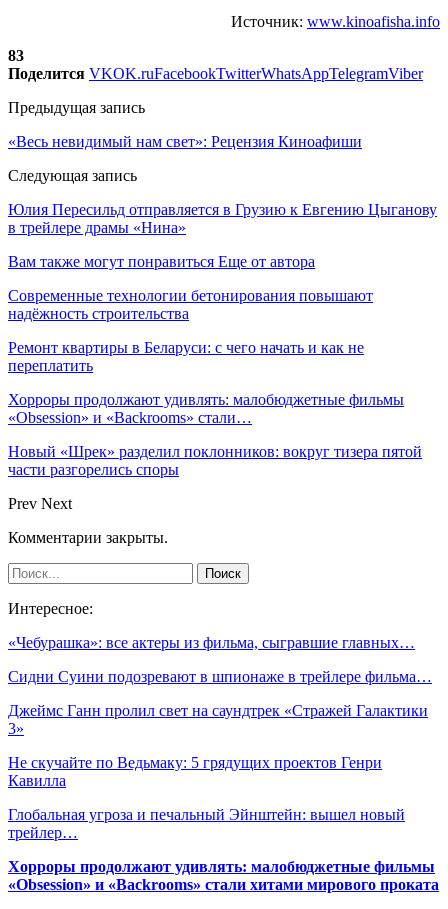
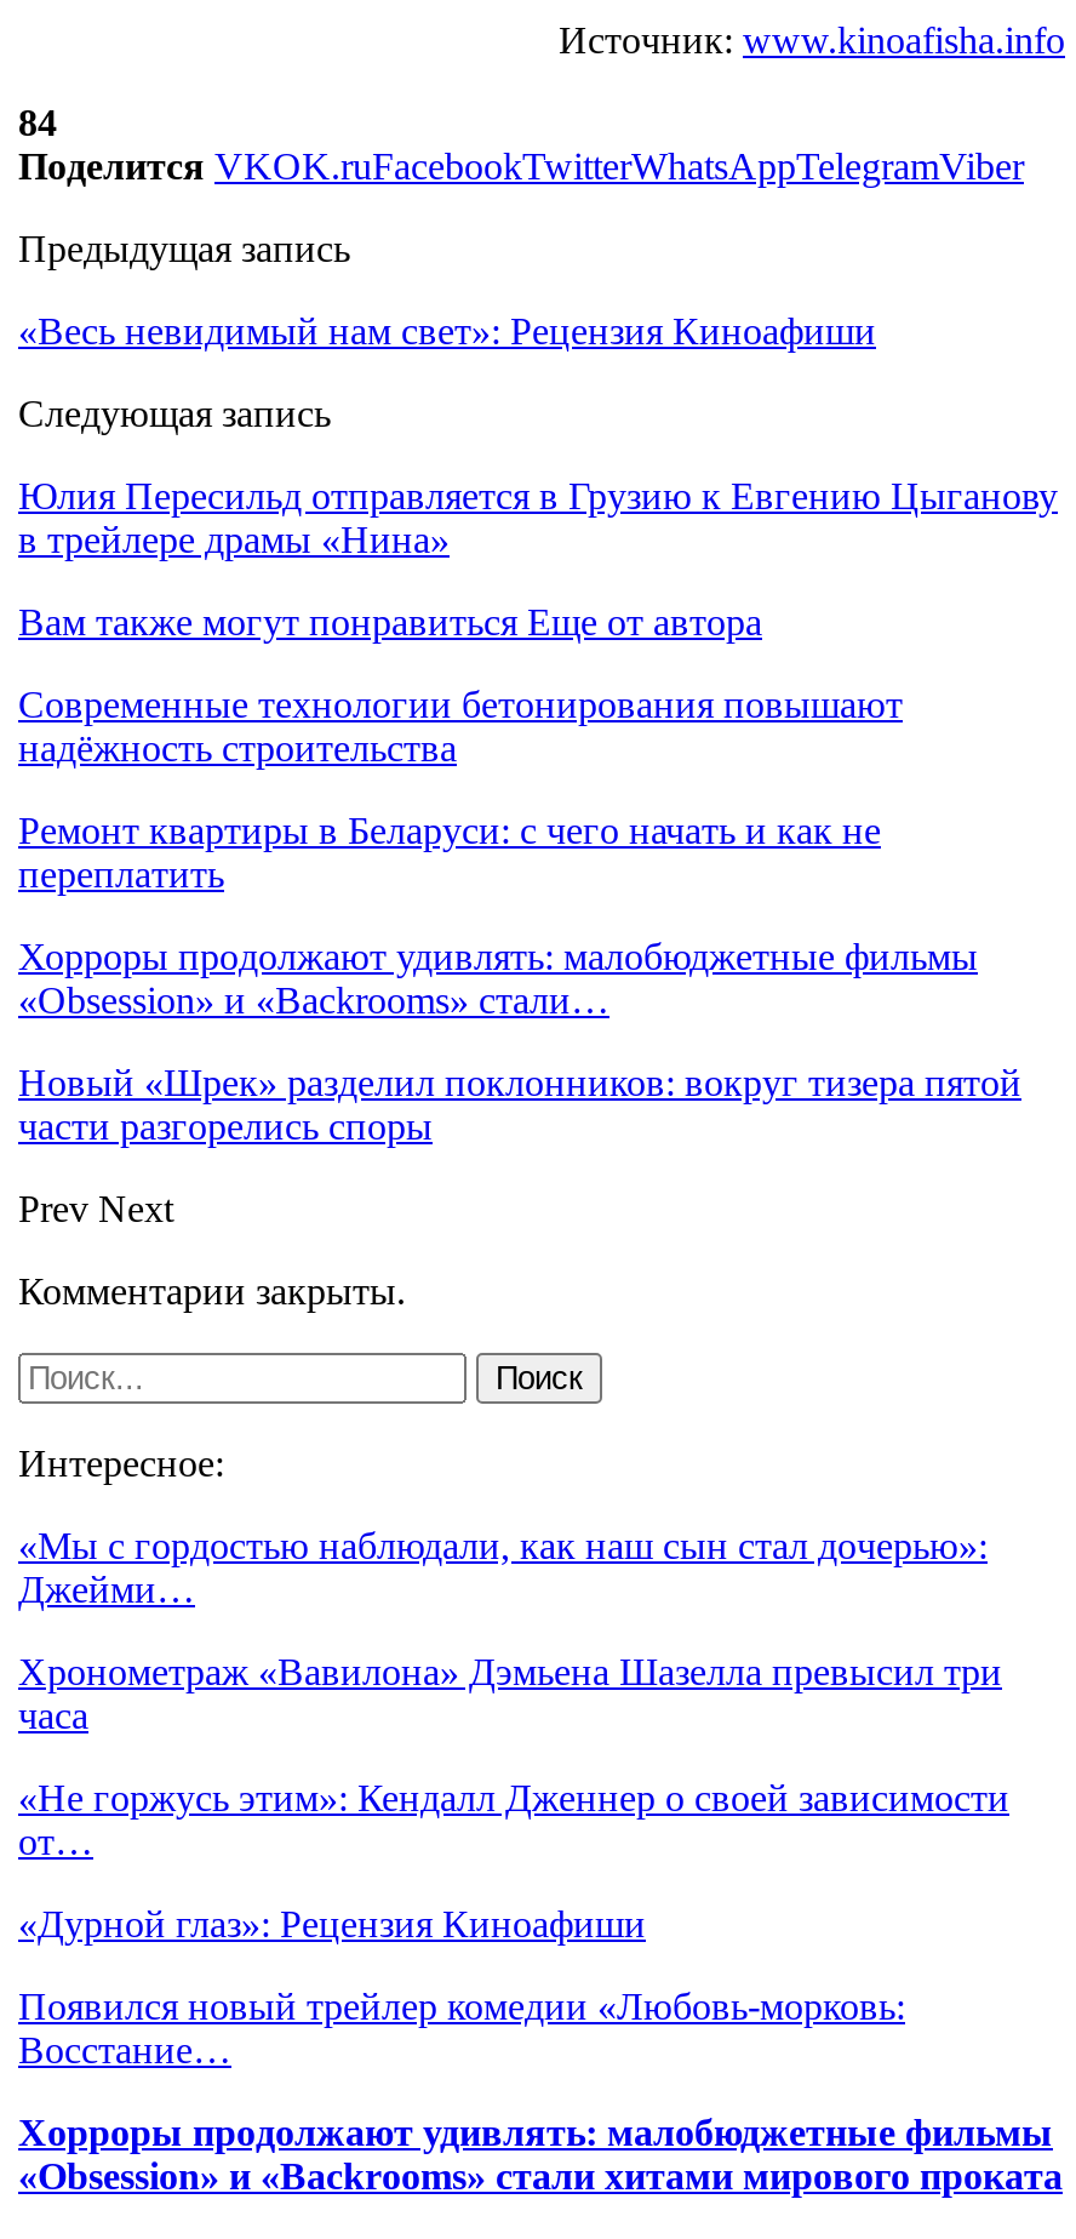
- 83
+ 84

- «Чебурашка»: все актеры из фильма, сыгравшие главных…
+ «Мы с гордостью наблюдали, как наш сын стал дочерью»:
+ Джейми…

- Сидни Суини подозревают в шпионаже в трейлере фильма…
+ Хронометраж «Вавилона» Дэмьена Шазелла превысил три
+ часа

- Джеймс Ганн пролил свет на саундтрек «Стражей Галактики
- 3»
+ «Не горжусь этим»: Кендалл Дженнер о своей зависимости
+ от…

- Не скучайте по Ведьмаку: 5 грядущих проектов Генри
- Кавилла
+ «Дурной глаз»: Рецензия Киноафиши

- Глобальная угроза и печальный Эйнштейн: вышел новый
- трейлер…
+ Появился новый трейлер комедии «Любовь-морковь:
+ Восстание…
